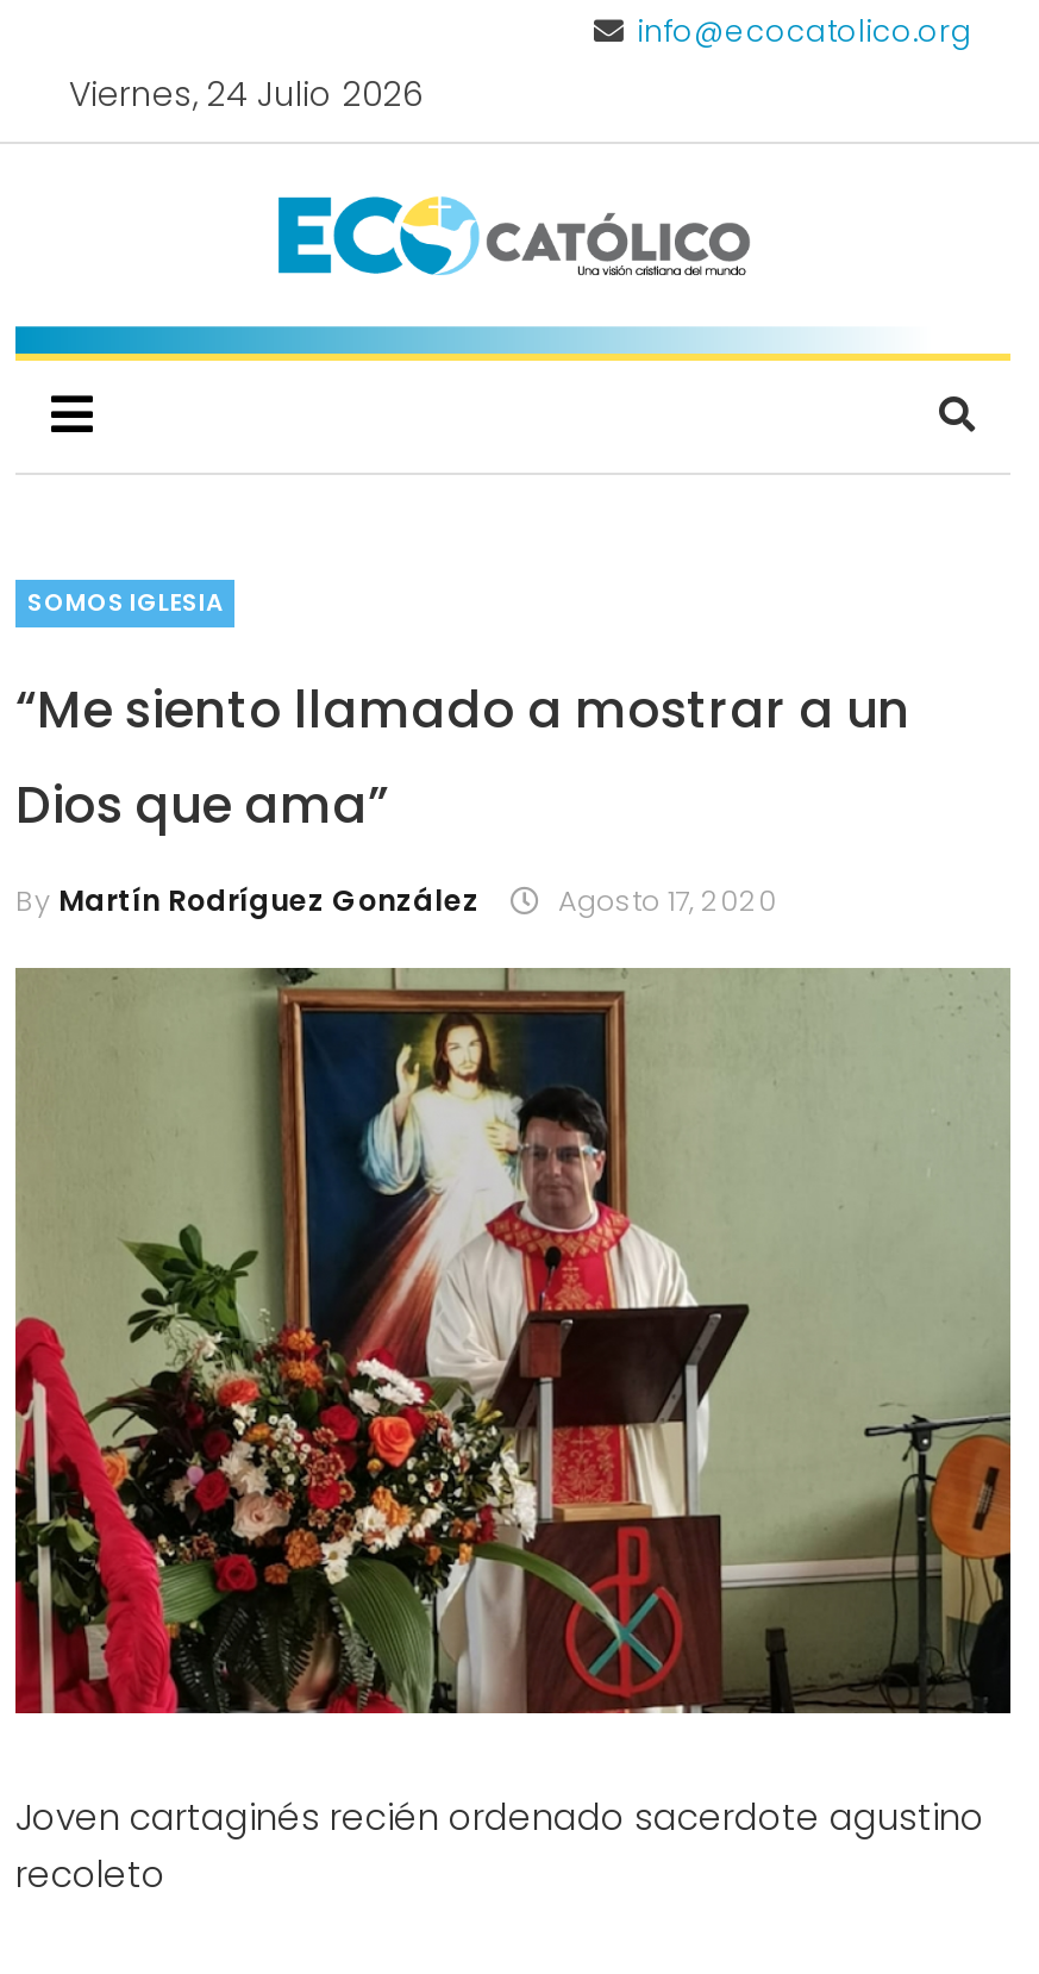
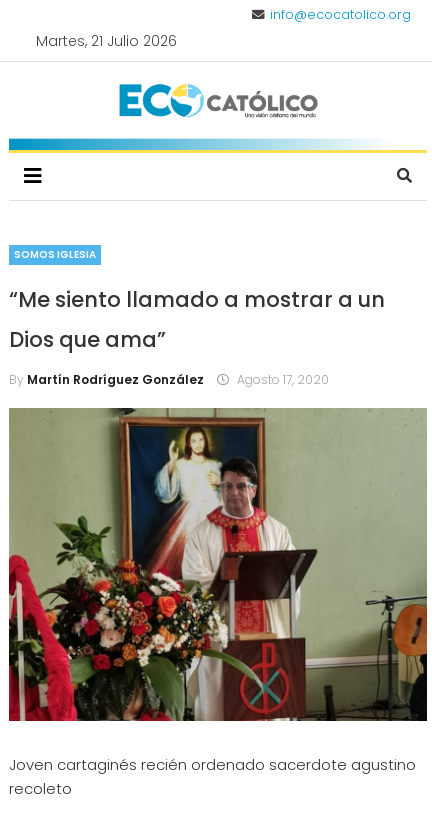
- Viernes, 24 Julio 2026
+ Martes, 21 Julio 2026
